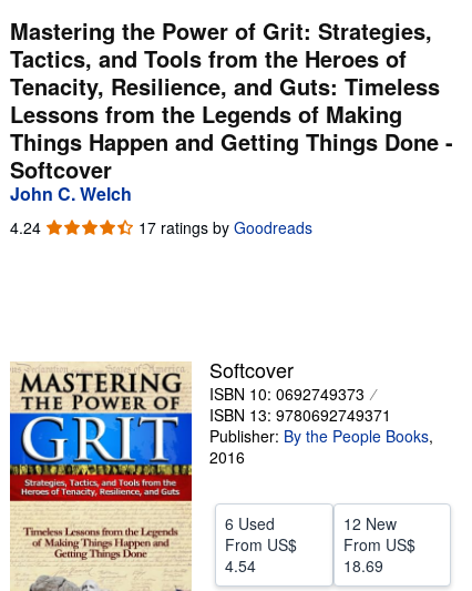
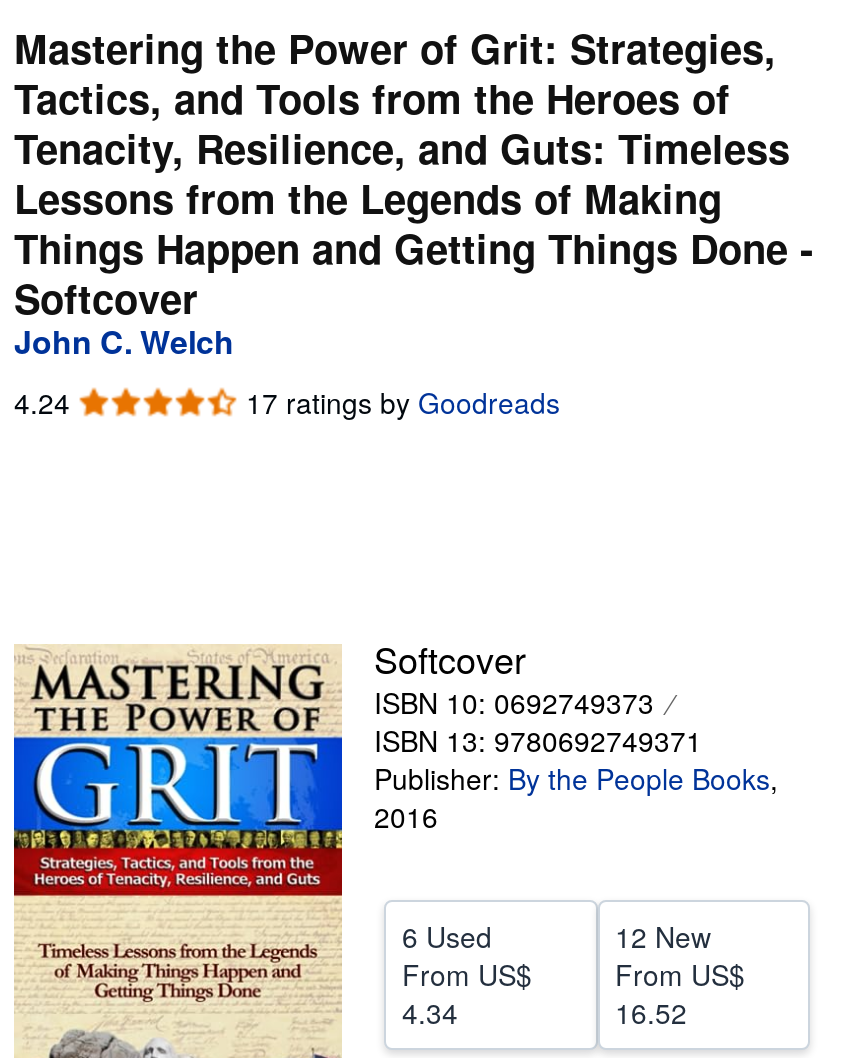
- 4.54
+ 4.34

- 18.69
+ 16.52
